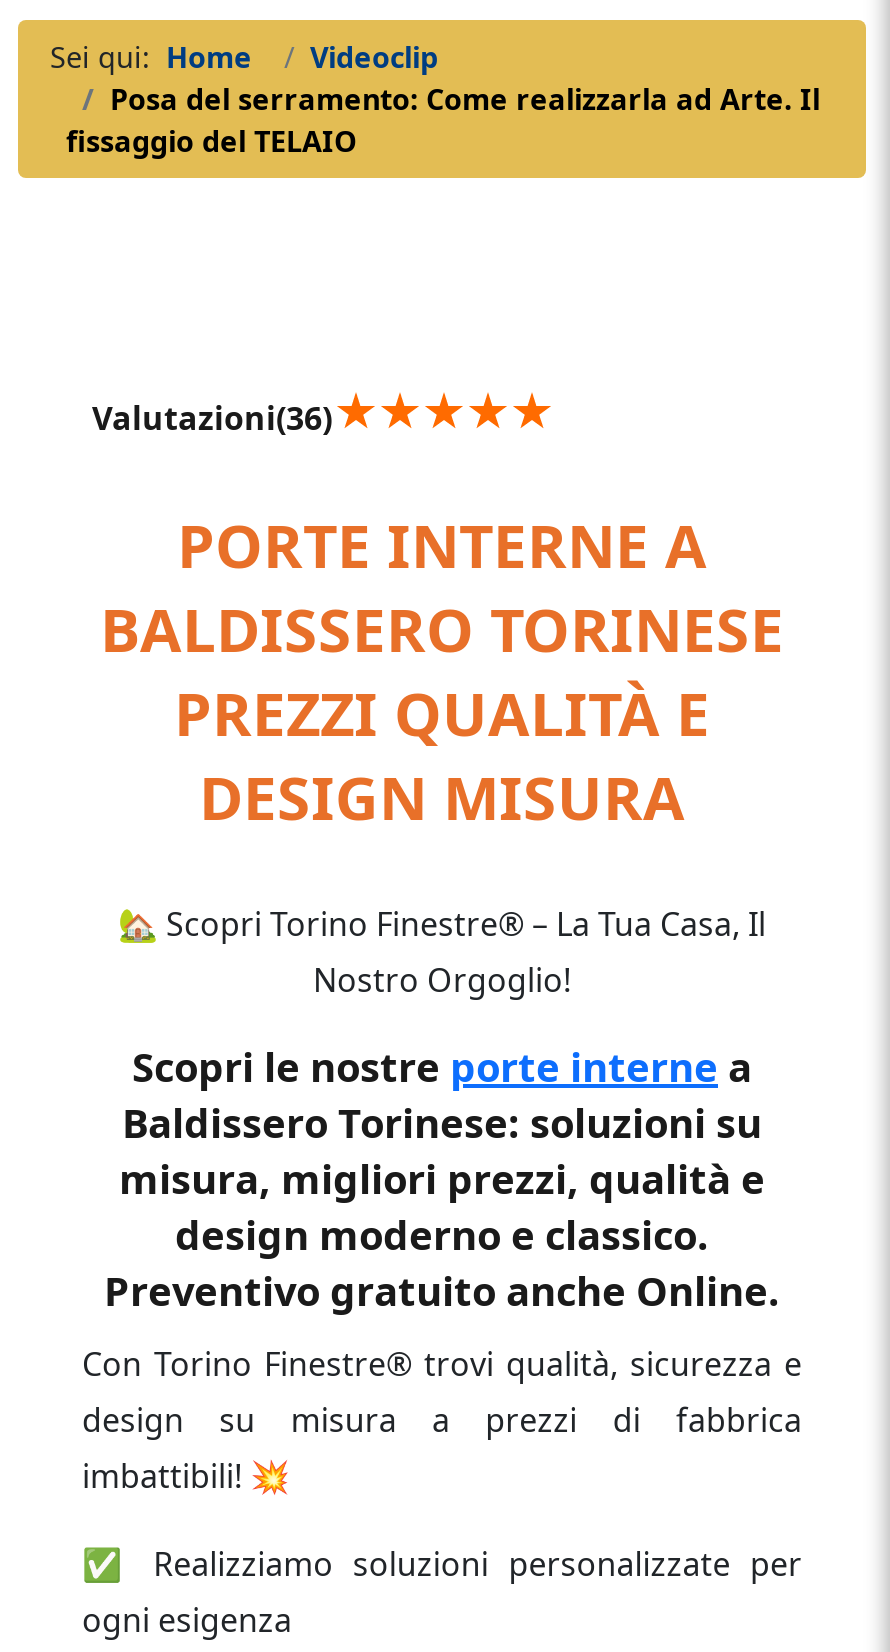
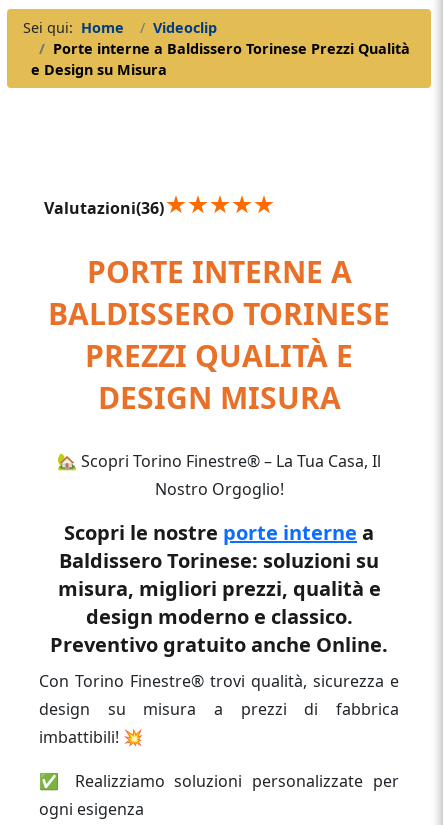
- Posa del serramento: Come realizzarla ad Arte. Il
- fissaggio del TELAIO
+ Porte interne a Baldissero Torinese Prezzi Qualità
+ e Design su Misura
